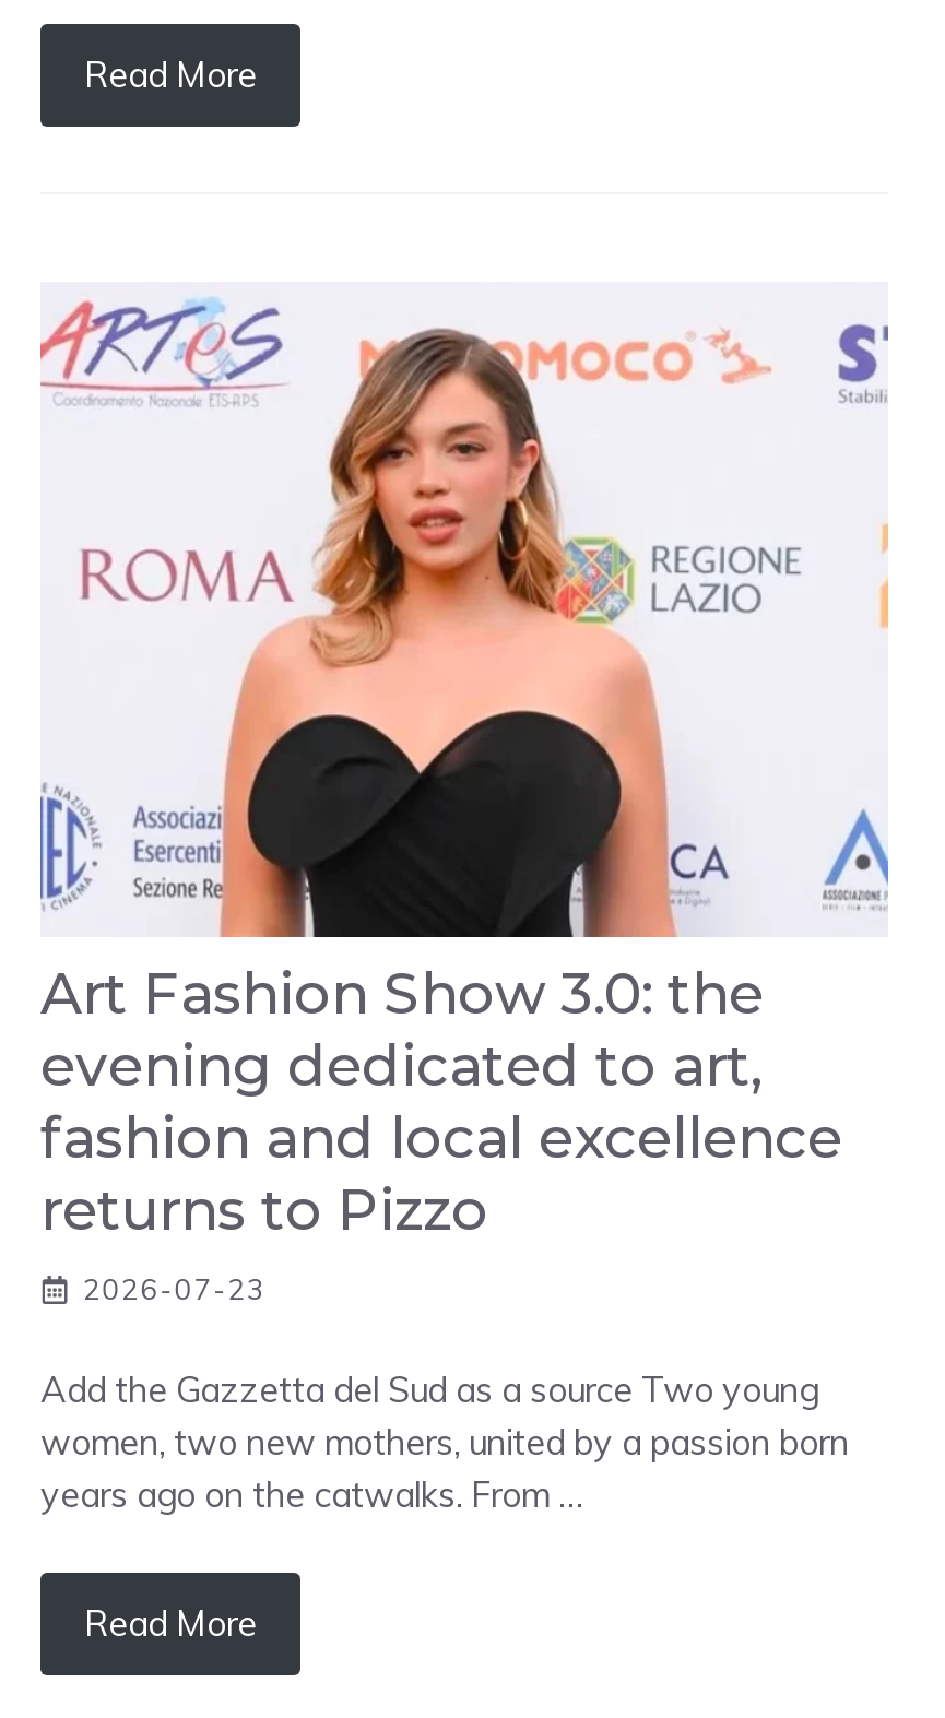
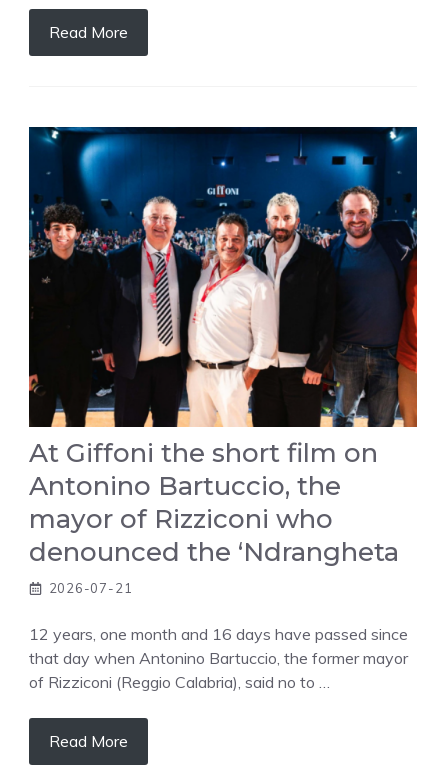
- [image]
- Art Fashion Show 3.0: the
- evening dedicated to art,
- fashion and local excellence
- returns to Pizzo
- 2026-07-23
+ [image]
+ At Giffoni the short film on
+ Antonino Bartuccio, the
+ mayor of Rizziconi who
+ denounced the ‘Ndrangheta
+ 2026-07-21

- Add the Gazzetta del Sud as a source Two young
- women, two new mothers, united by a passion born
- years ago on the catwalks. From …
+ 12 years, one month and 16 days have passed since
+ that day when Antonino Bartuccio, the former mayor
+ of Rizziconi (Reggio Calabria), said no to …
